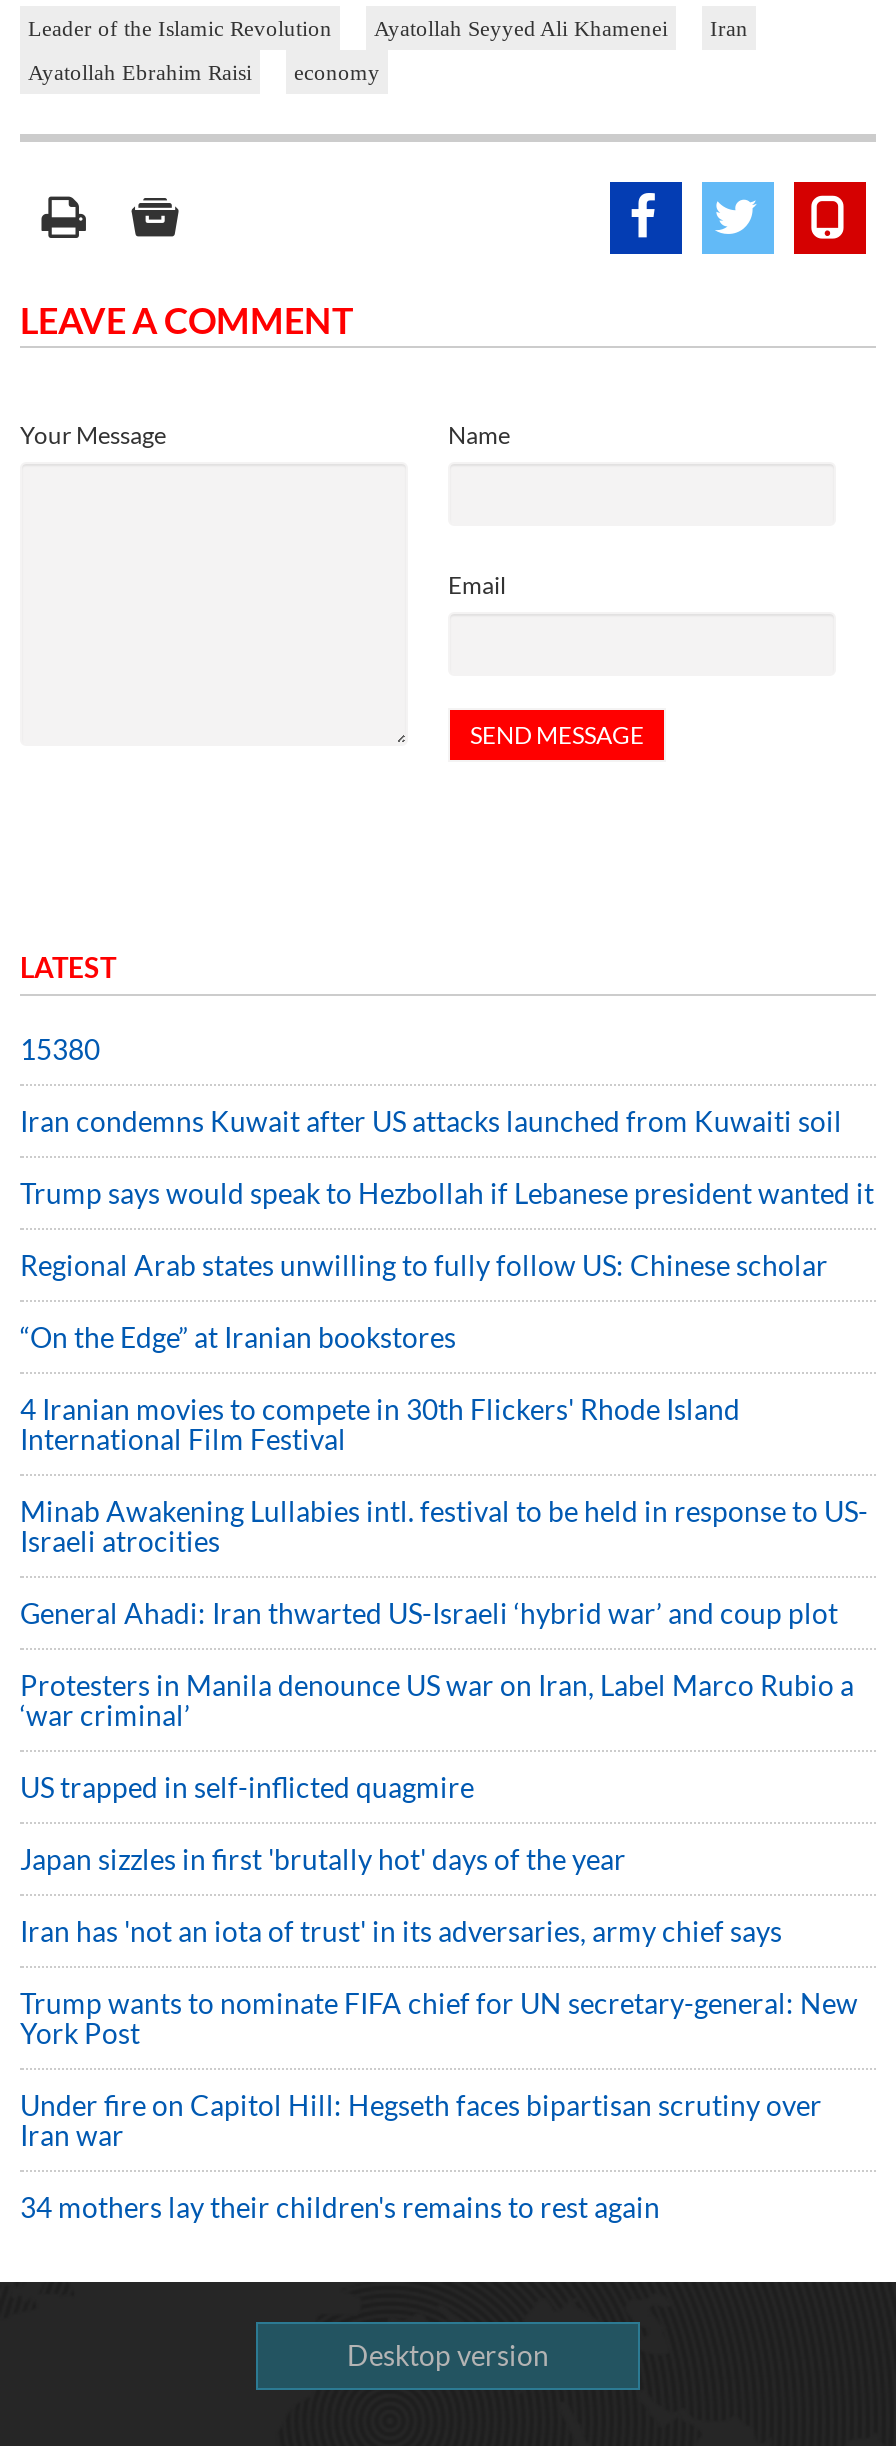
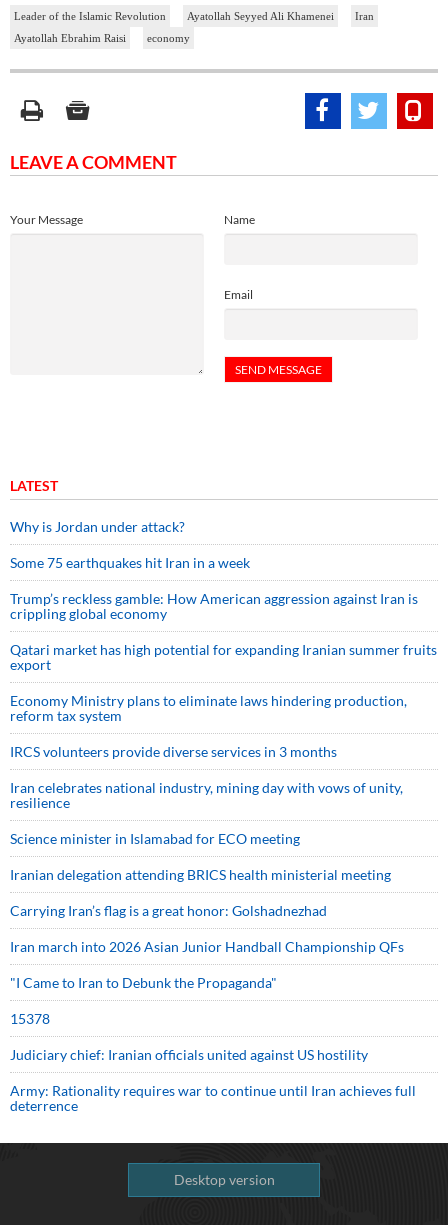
- 15380
+ Why is Jordan under attack?

- Iran condemns Kuwait after US attacks launched from Kuwaiti soil
+ Some 75 earthquakes hit Iran in a week

- Trump says would speak to Hezbollah if Lebanese president wanted it
+ Trump’s reckless gamble: How American aggression against Iran is
+ crippling global economy

- Regional Arab states unwilling to fully follow US: Chinese scholar
+ Qatari market has high potential for expanding Iranian summer fruits
+ export

- “On the Edge” at Iranian bookstores
+ Economy Ministry plans to eliminate laws hindering production,
+ reform tax system

- 4 Iranian movies to compete in 30th Flickers' Rhode Island
- International Film Festival
+ IRCS volunteers provide diverse services in 3 months

- Minab Awakening Lullabies intl. festival to be held in response to US-
- Israeli atrocities
+ Iran celebrates national industry, mining day with vows of unity,
+ resilience

- General Ahadi: Iran thwarted US-Israeli ‘hybrid war’ and coup plot
+ Science minister in Islamabad for ECO meeting

- Protesters in Manila denounce US war on Iran, Label Marco Rubio a
- ‘war criminal’
+ Iranian delegation attending BRICS health ministerial meeting

- US trapped in self-inflicted quagmire
+ Carrying Iran’s flag is a great honor: Golshadnezhad

- Japan sizzles in first 'brutally hot' days of the year
+ Iran march into 2026 Asian Junior Handball Championship QFs

- Iran has 'not an iota of trust' in its adversaries, army chief says
+ "I Came to Iran to Debunk the Propaganda"

- Trump wants to nominate FIFA chief for UN secretary-general: New
- York Post
+ 15378

- Under fire on Capitol Hill: Hegseth faces bipartisan scrutiny over
- Iran war
+ Judiciary chief: Iranian officials united against US hostility

- 34 mothers lay their children's remains to rest again
+ Army: Rationality requires war to continue until Iran achieves full
+ deterrence
